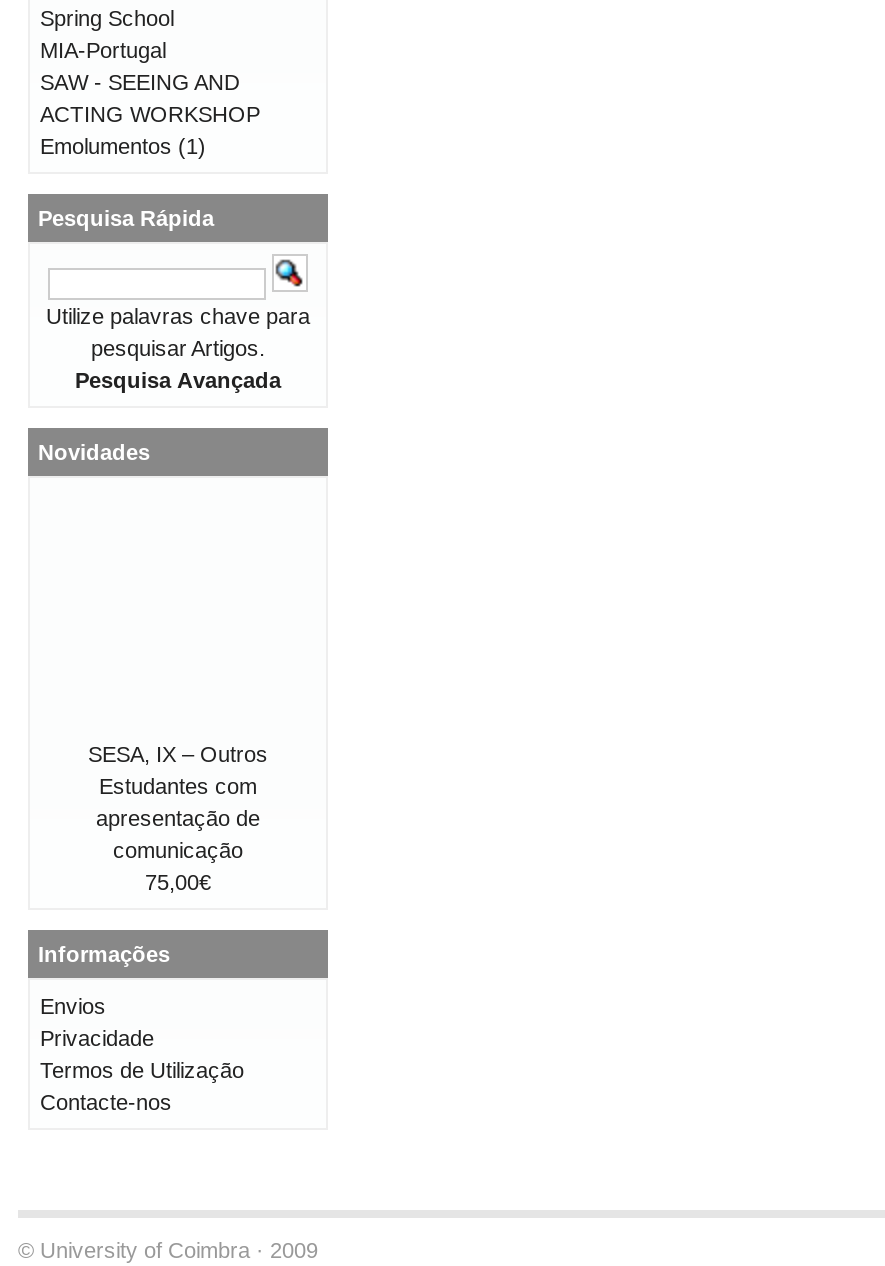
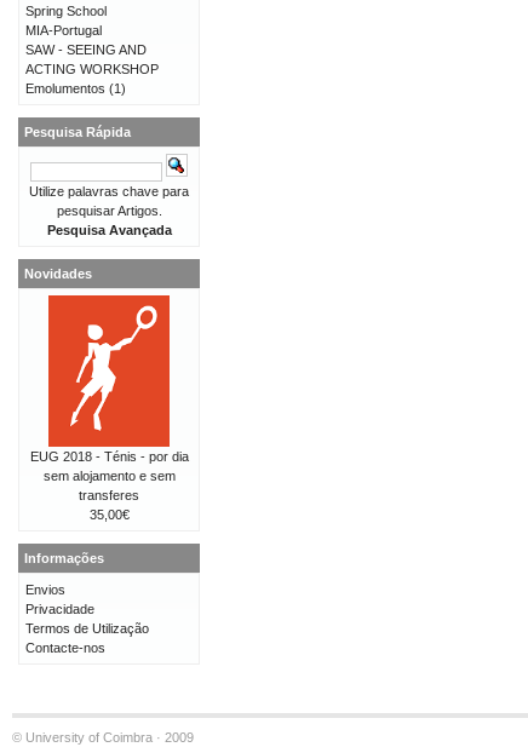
+ [image]

- SESA, IX – Outros
- Estudantes com
- apresentação de
- comunicação
- 75,00€
+ EUG 2018 - Ténis - por dia
+ sem alojamento e sem
+ transferes
+ 35,00€
